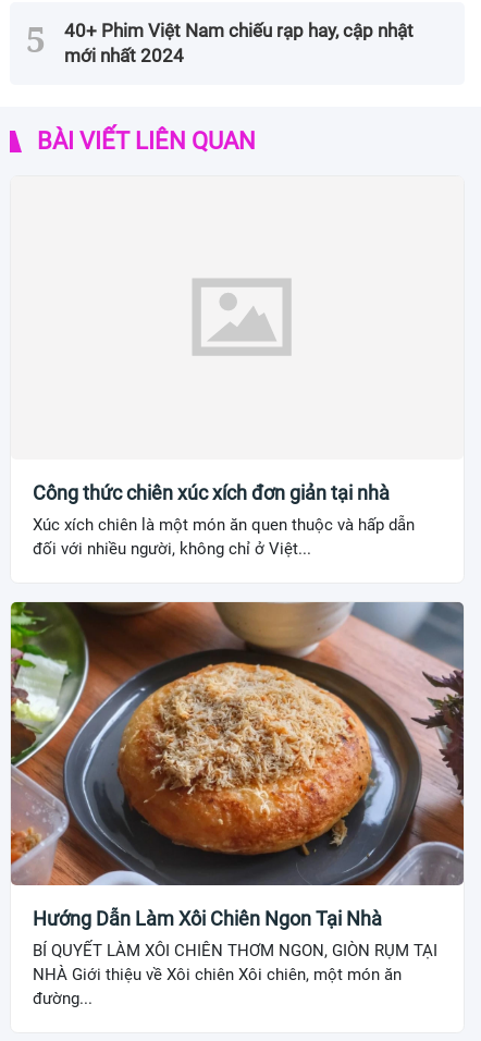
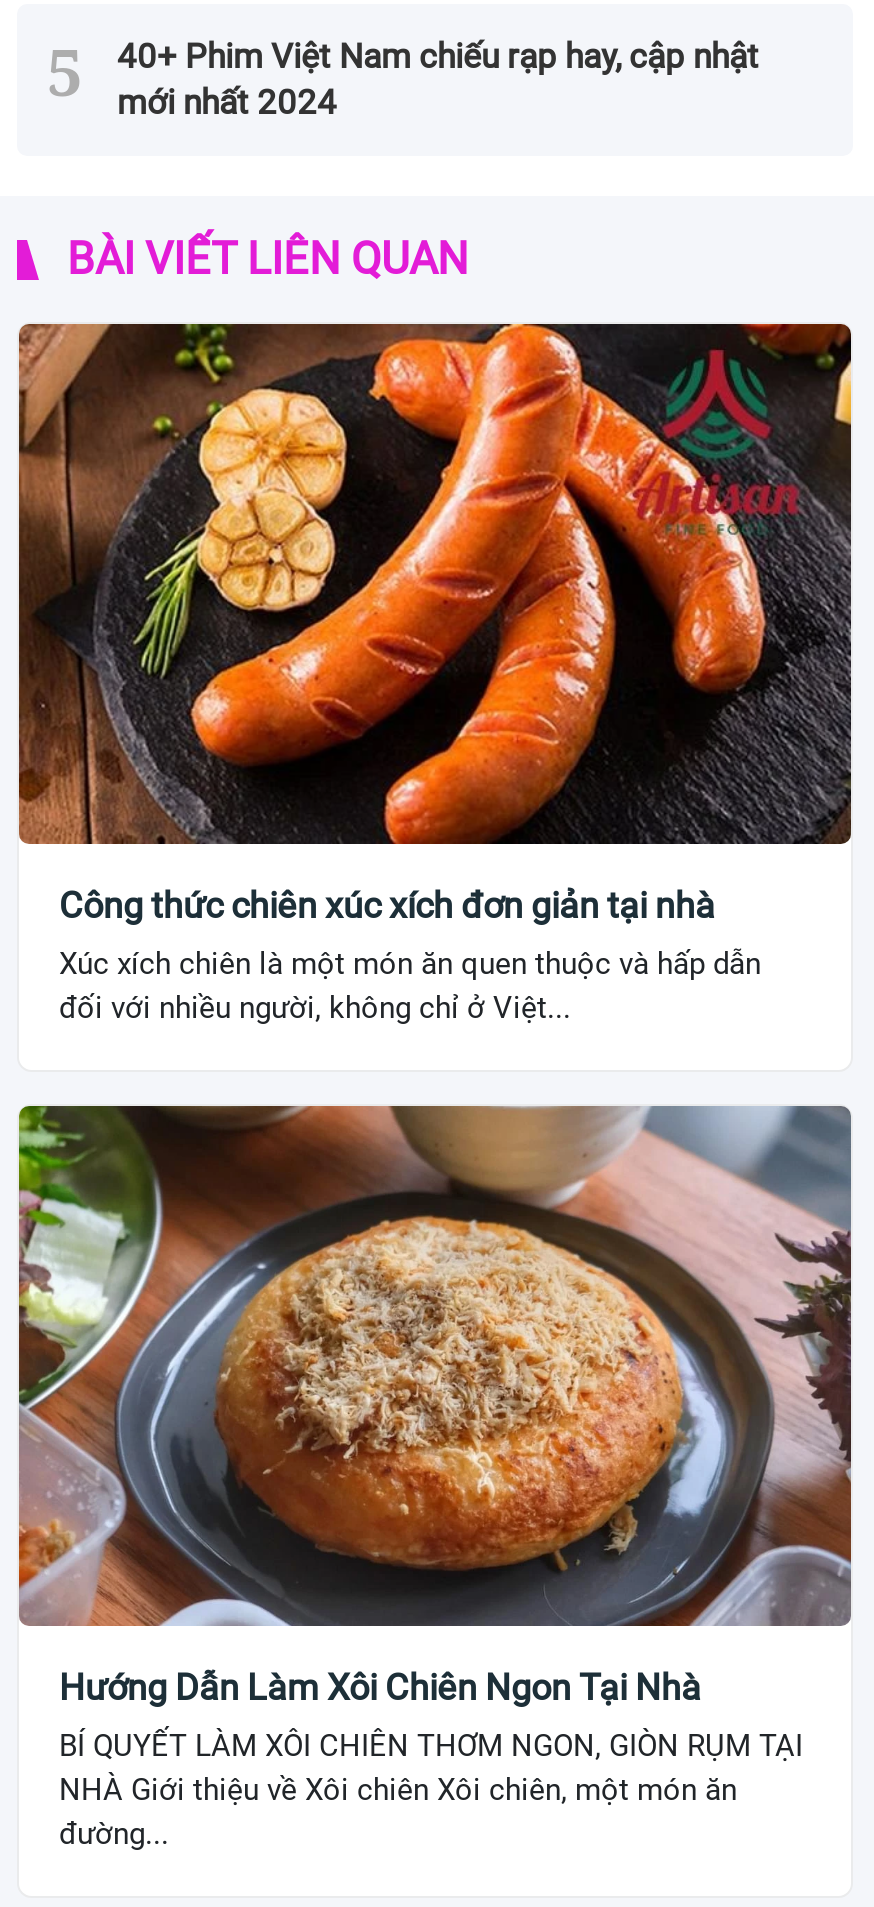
+ [image]
